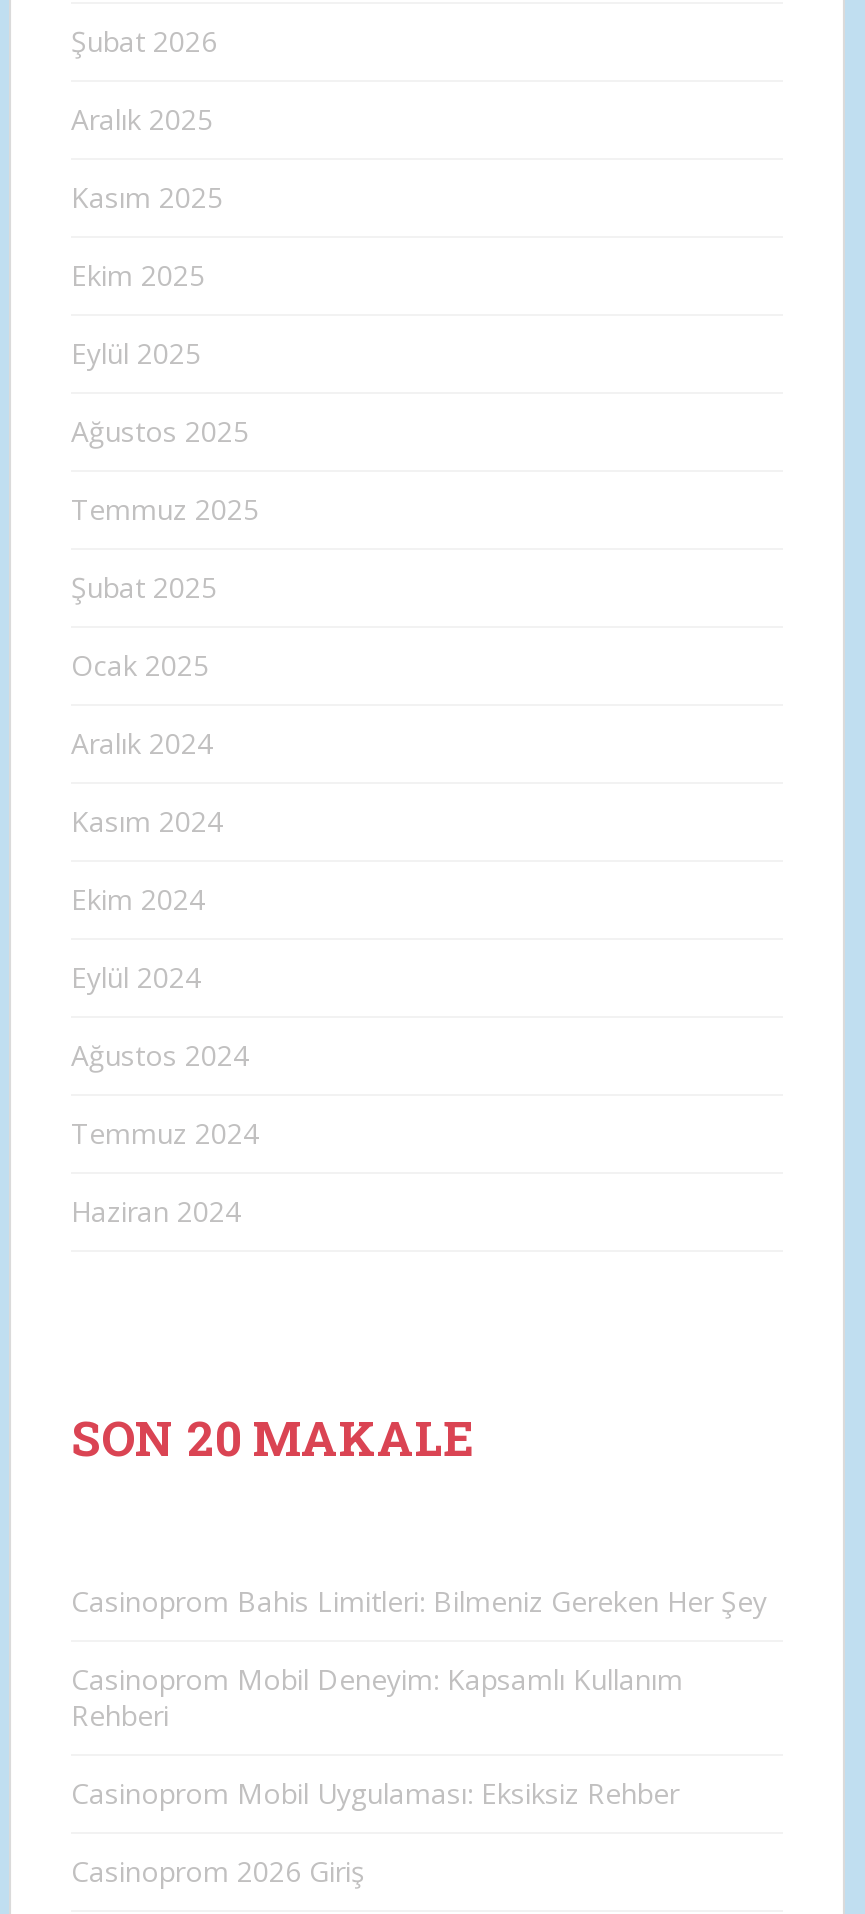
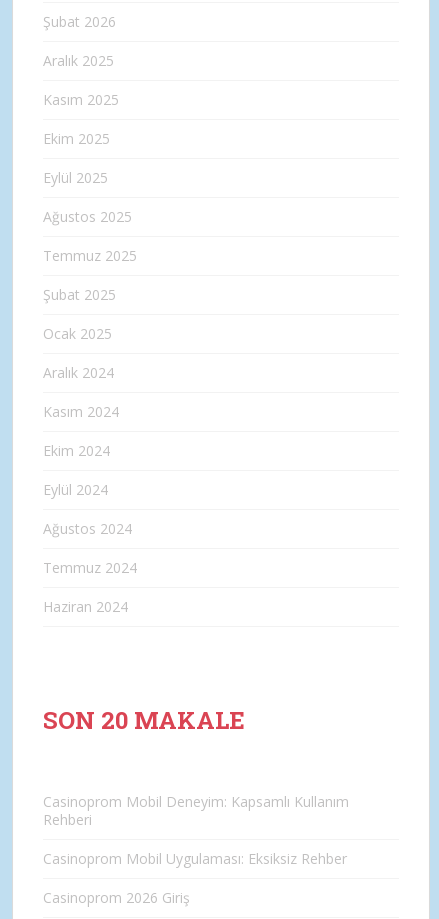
- Casinoprom Bahis Limitleri: Bilmeniz Gereken Her Şey
